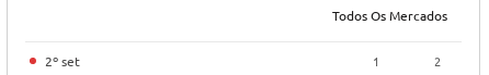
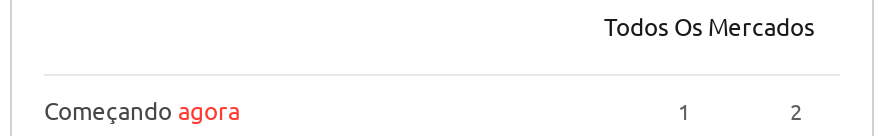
- 2º set
+ Começando agora
